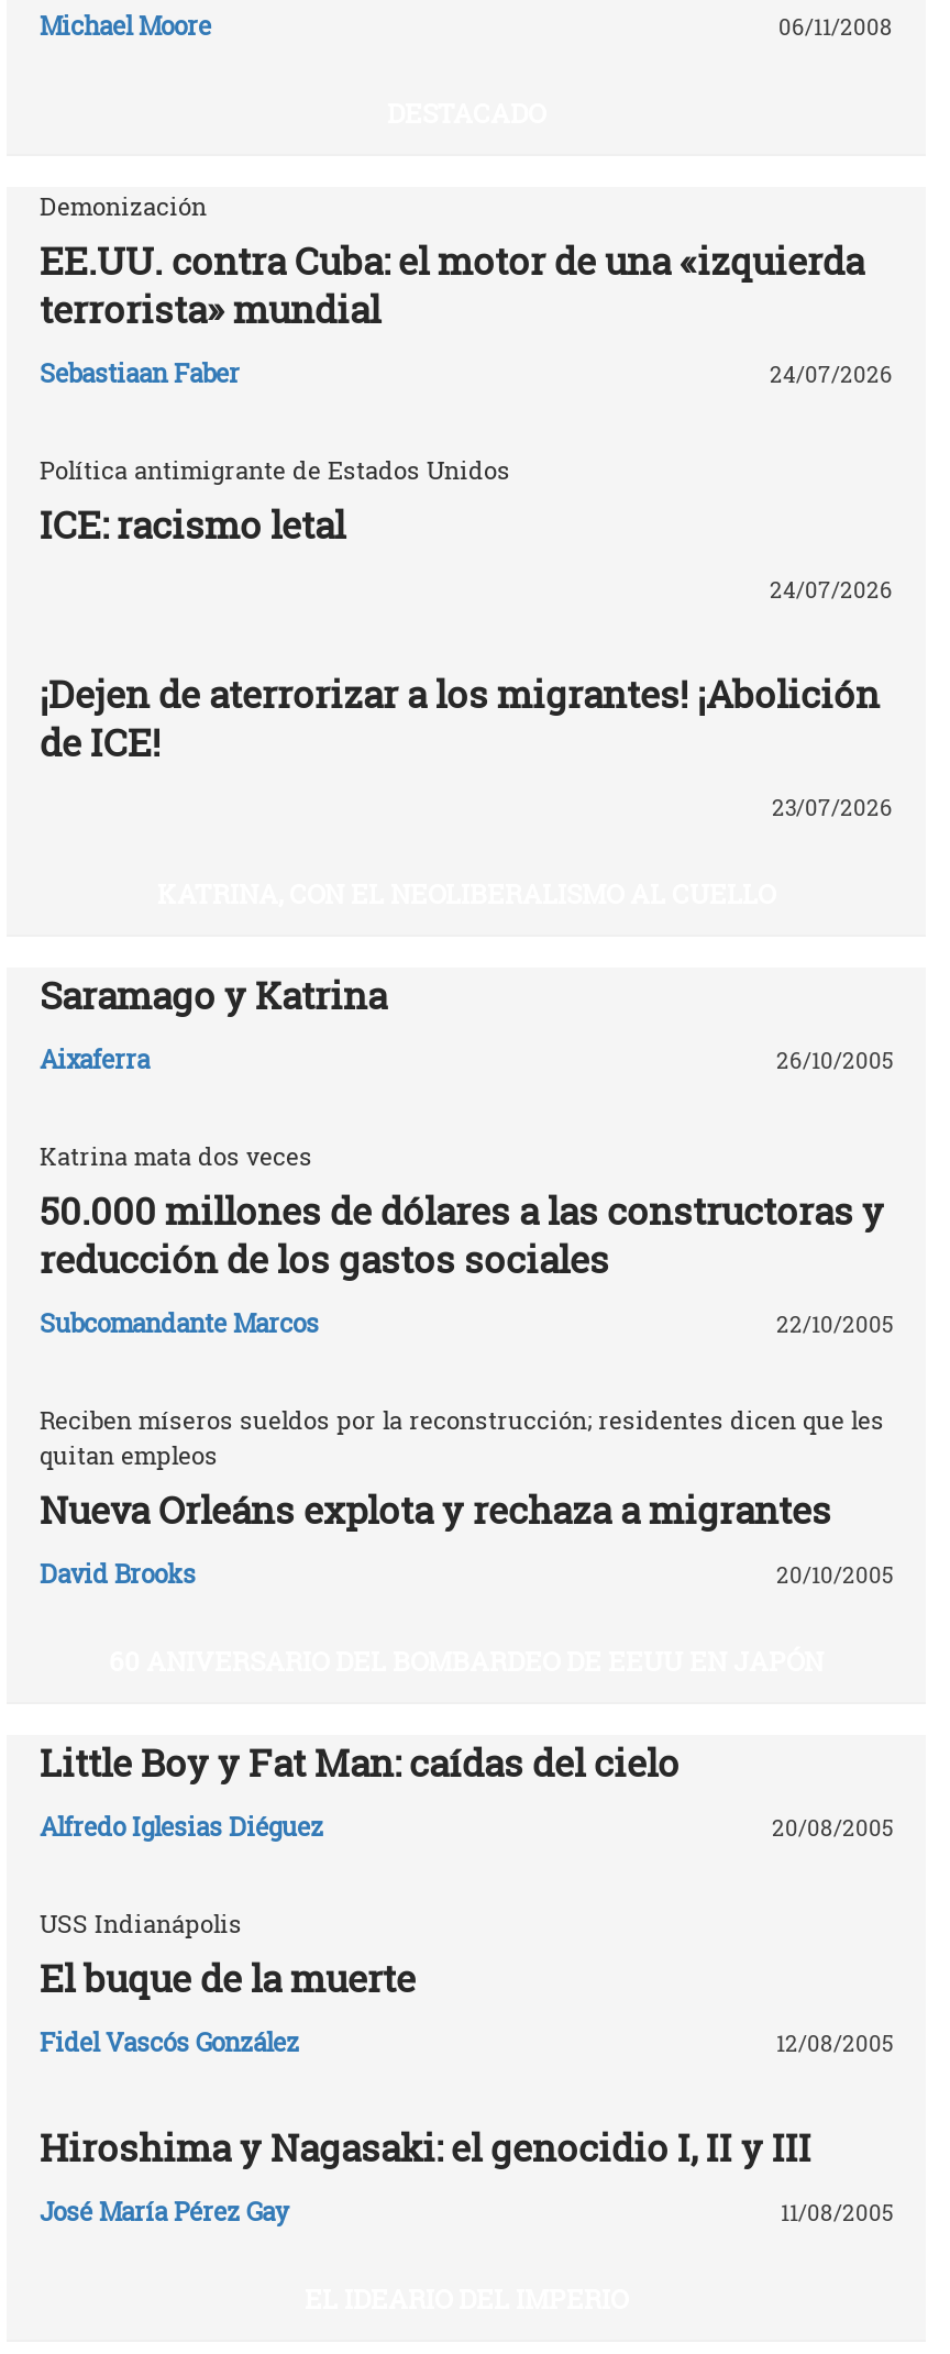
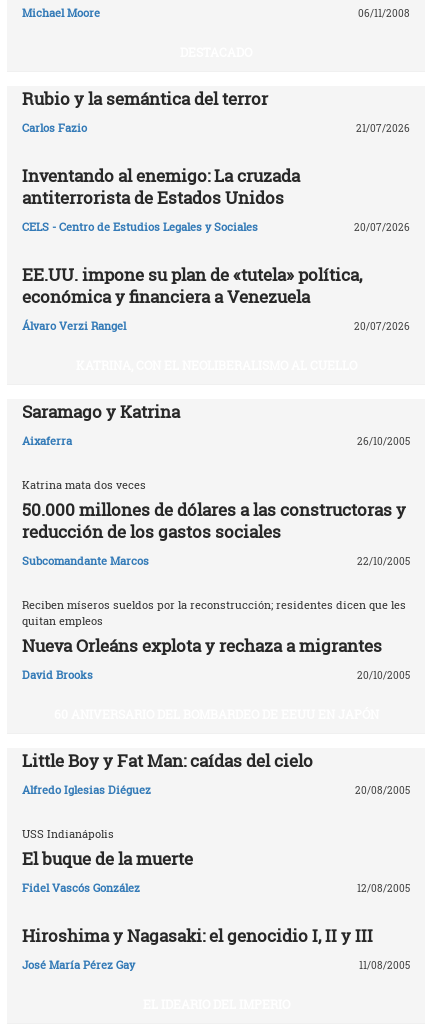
- Demonización
- EE.UU. contra Cuba: el motor de una «izquierda
- terrorista» mundial
+ Rubio y la semántica del terror

- Sebastiaan Faber
- 24/07/2026
+ Carlos Fazio
+ 21/07/2026

- Política antimigrante de Estados Unidos
- ICE: racismo letal
+ Inventando al enemigo: La cruzada
+ antiterrorista de Estados Unidos

- 24/07/2026
+ CELS - Centro de Estudios Legales y Sociales
+ 20/07/2026

- ¡Dejen de aterrorizar a los migrantes! ¡Abolición
- de ICE!
+ EE.UU. impone su plan de «tutela» política,
+ económica y financiera a Venezuela

- 23/07/2026
+ Álvaro Verzi Rangel
+ 20/07/2026
